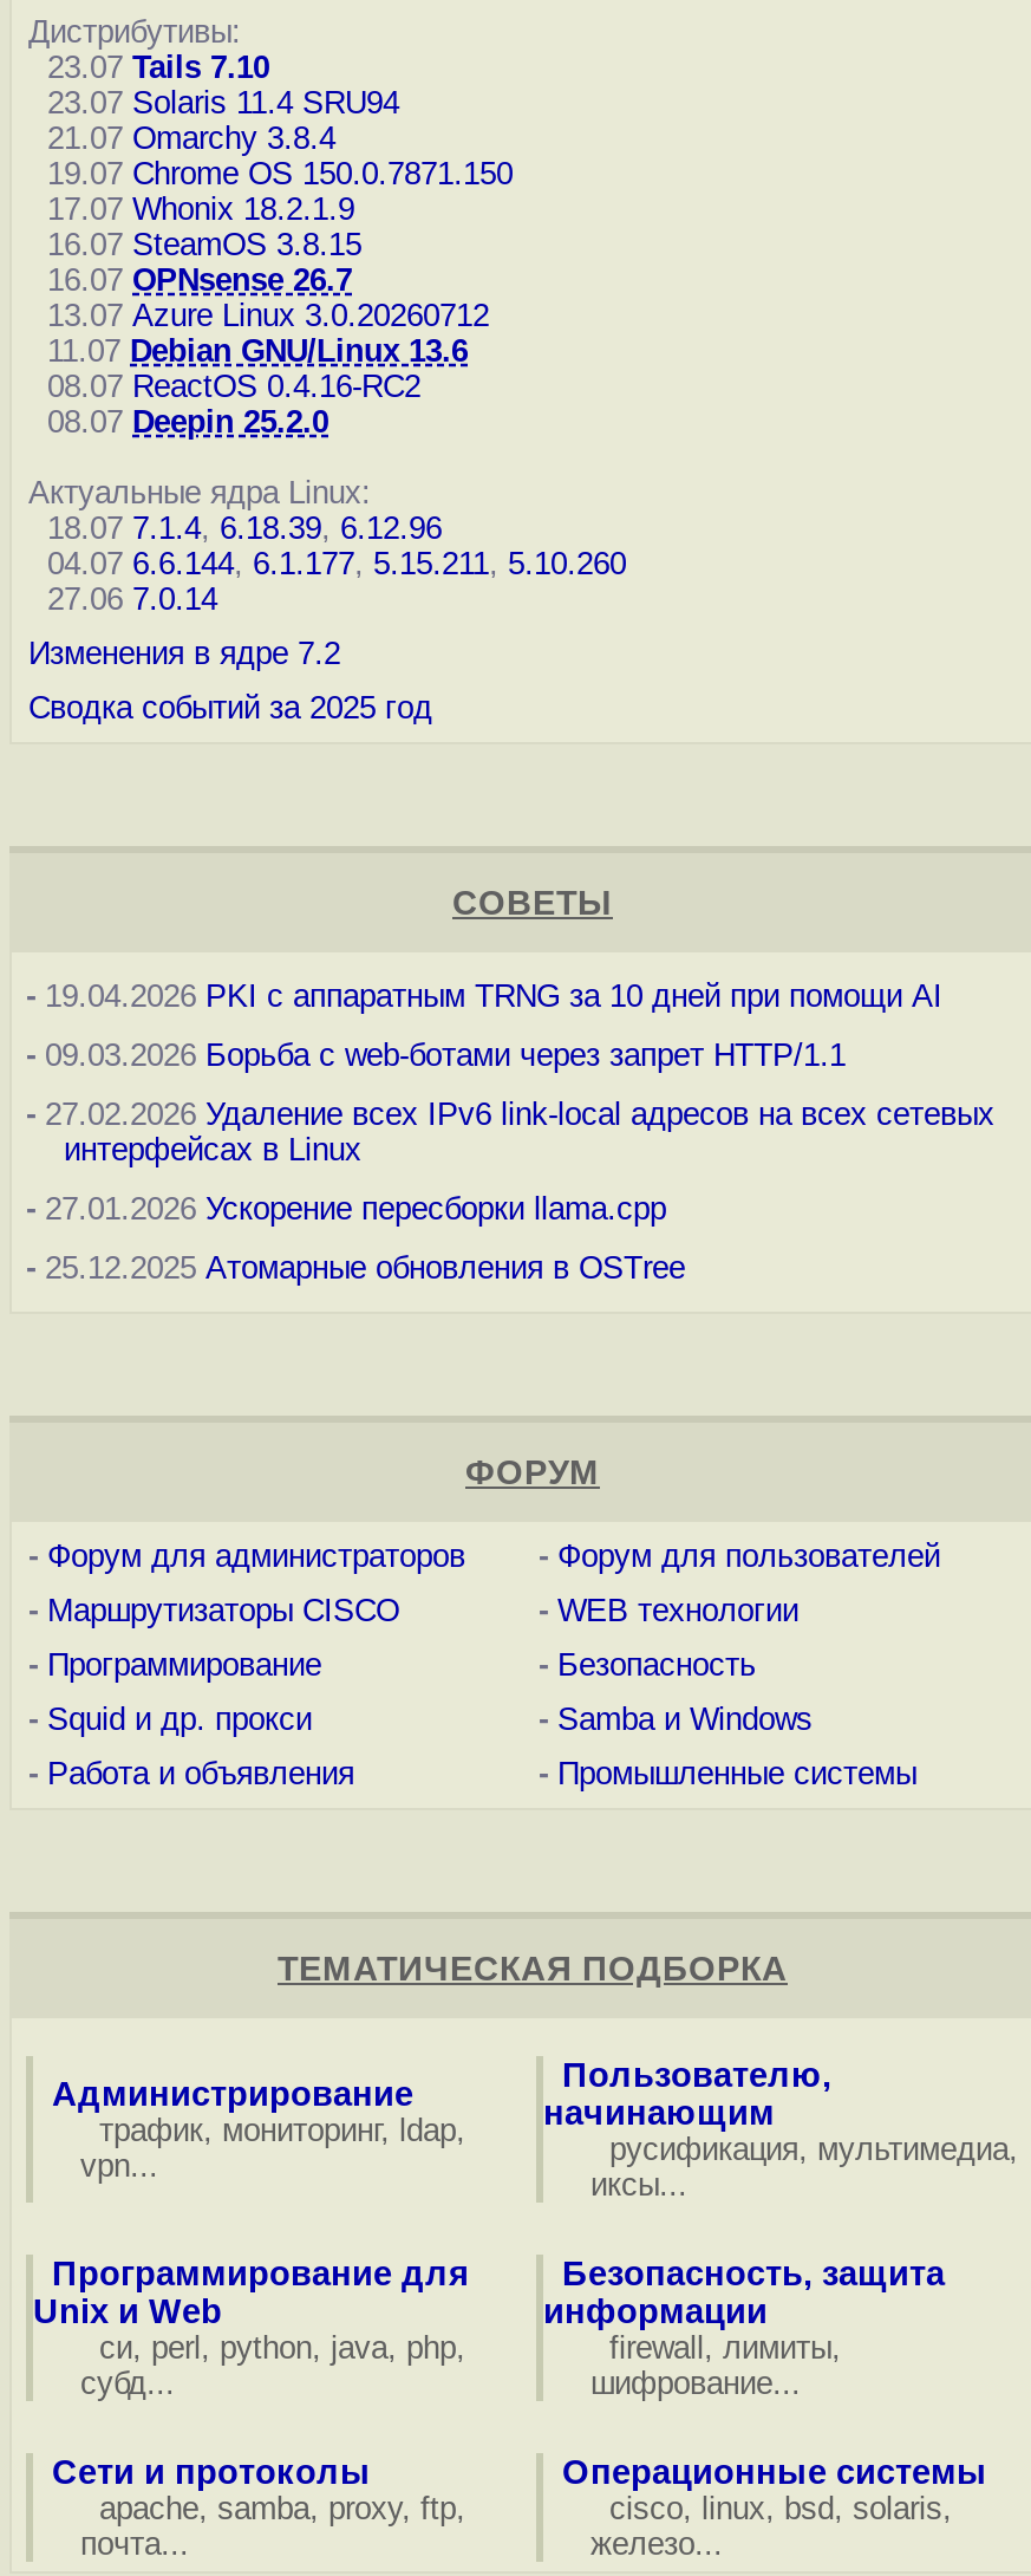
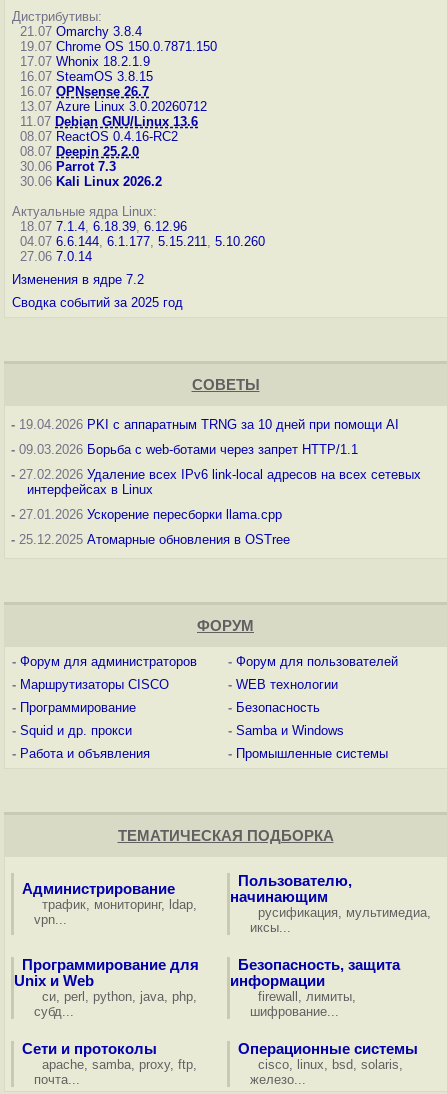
- 23.07 Tails 7.10
- 23.07 Solaris 11.4 SRU94

moved up: 21.07 Omarchy 3.8.4 | 19.07 Chrome OS 150.0.7871.150 | 17.07 Whonix 18.2.1.9 | ... | 08.07 ReactOS 0.4.16-RC2 | 08.07 Deepin 25.2.0

+ 30.06 Parrot 7.3
+ 30.06 Kali Linux 2026.2
